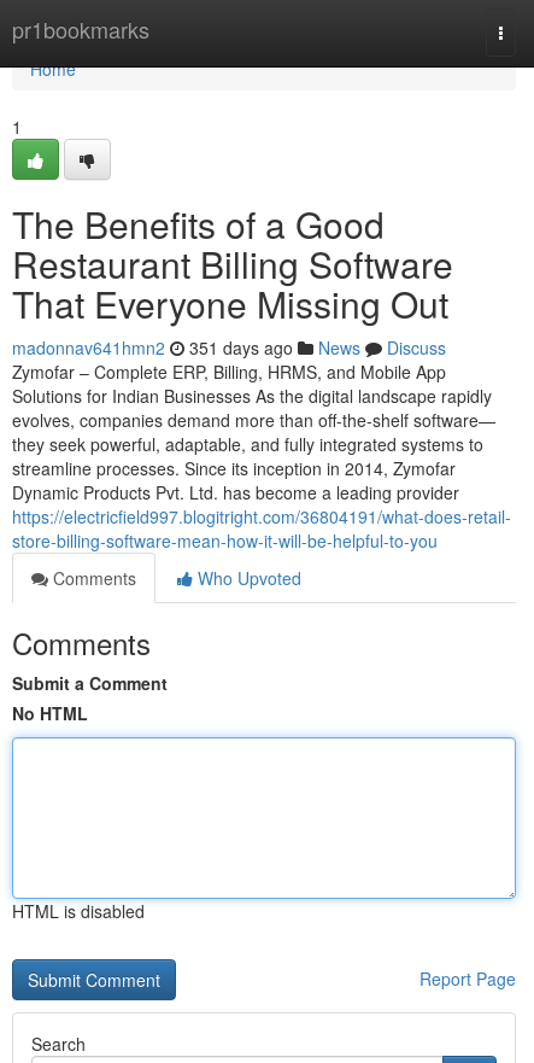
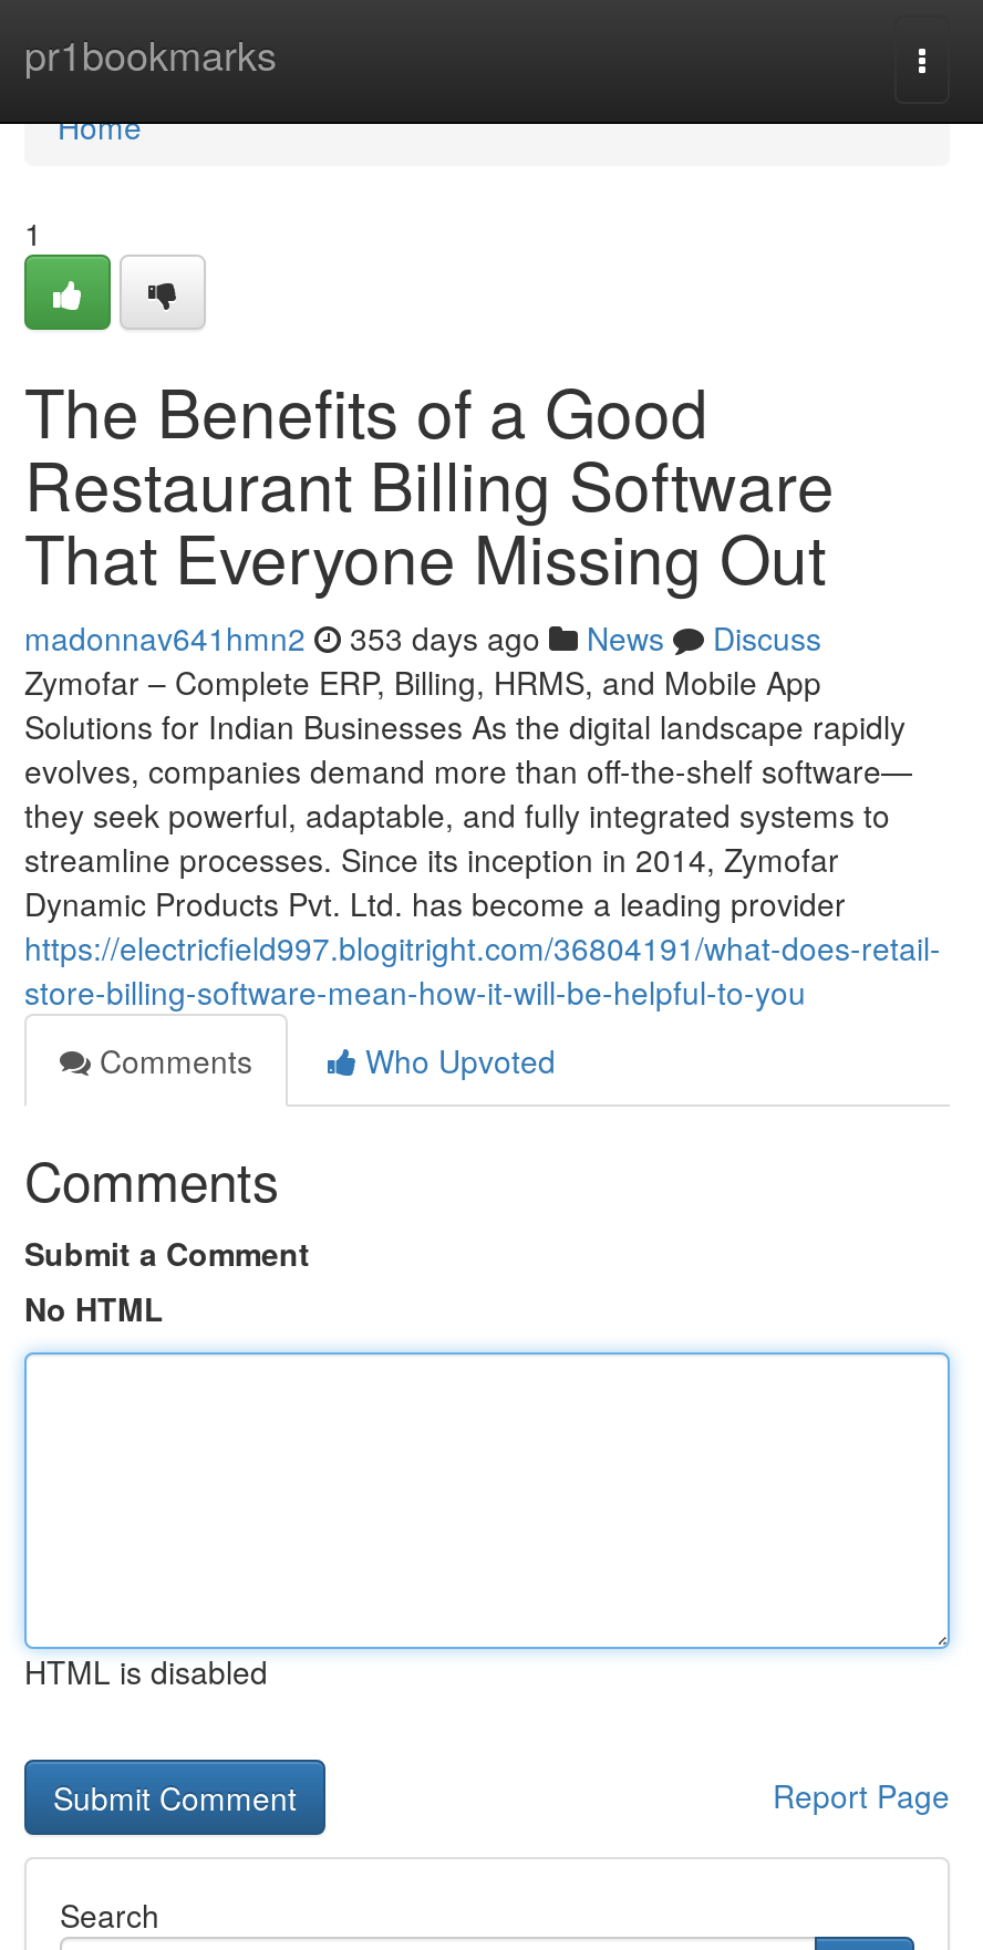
- madonnav641hmn2 351 days ago News Discuss
+ madonnav641hmn2 353 days ago News Discuss
